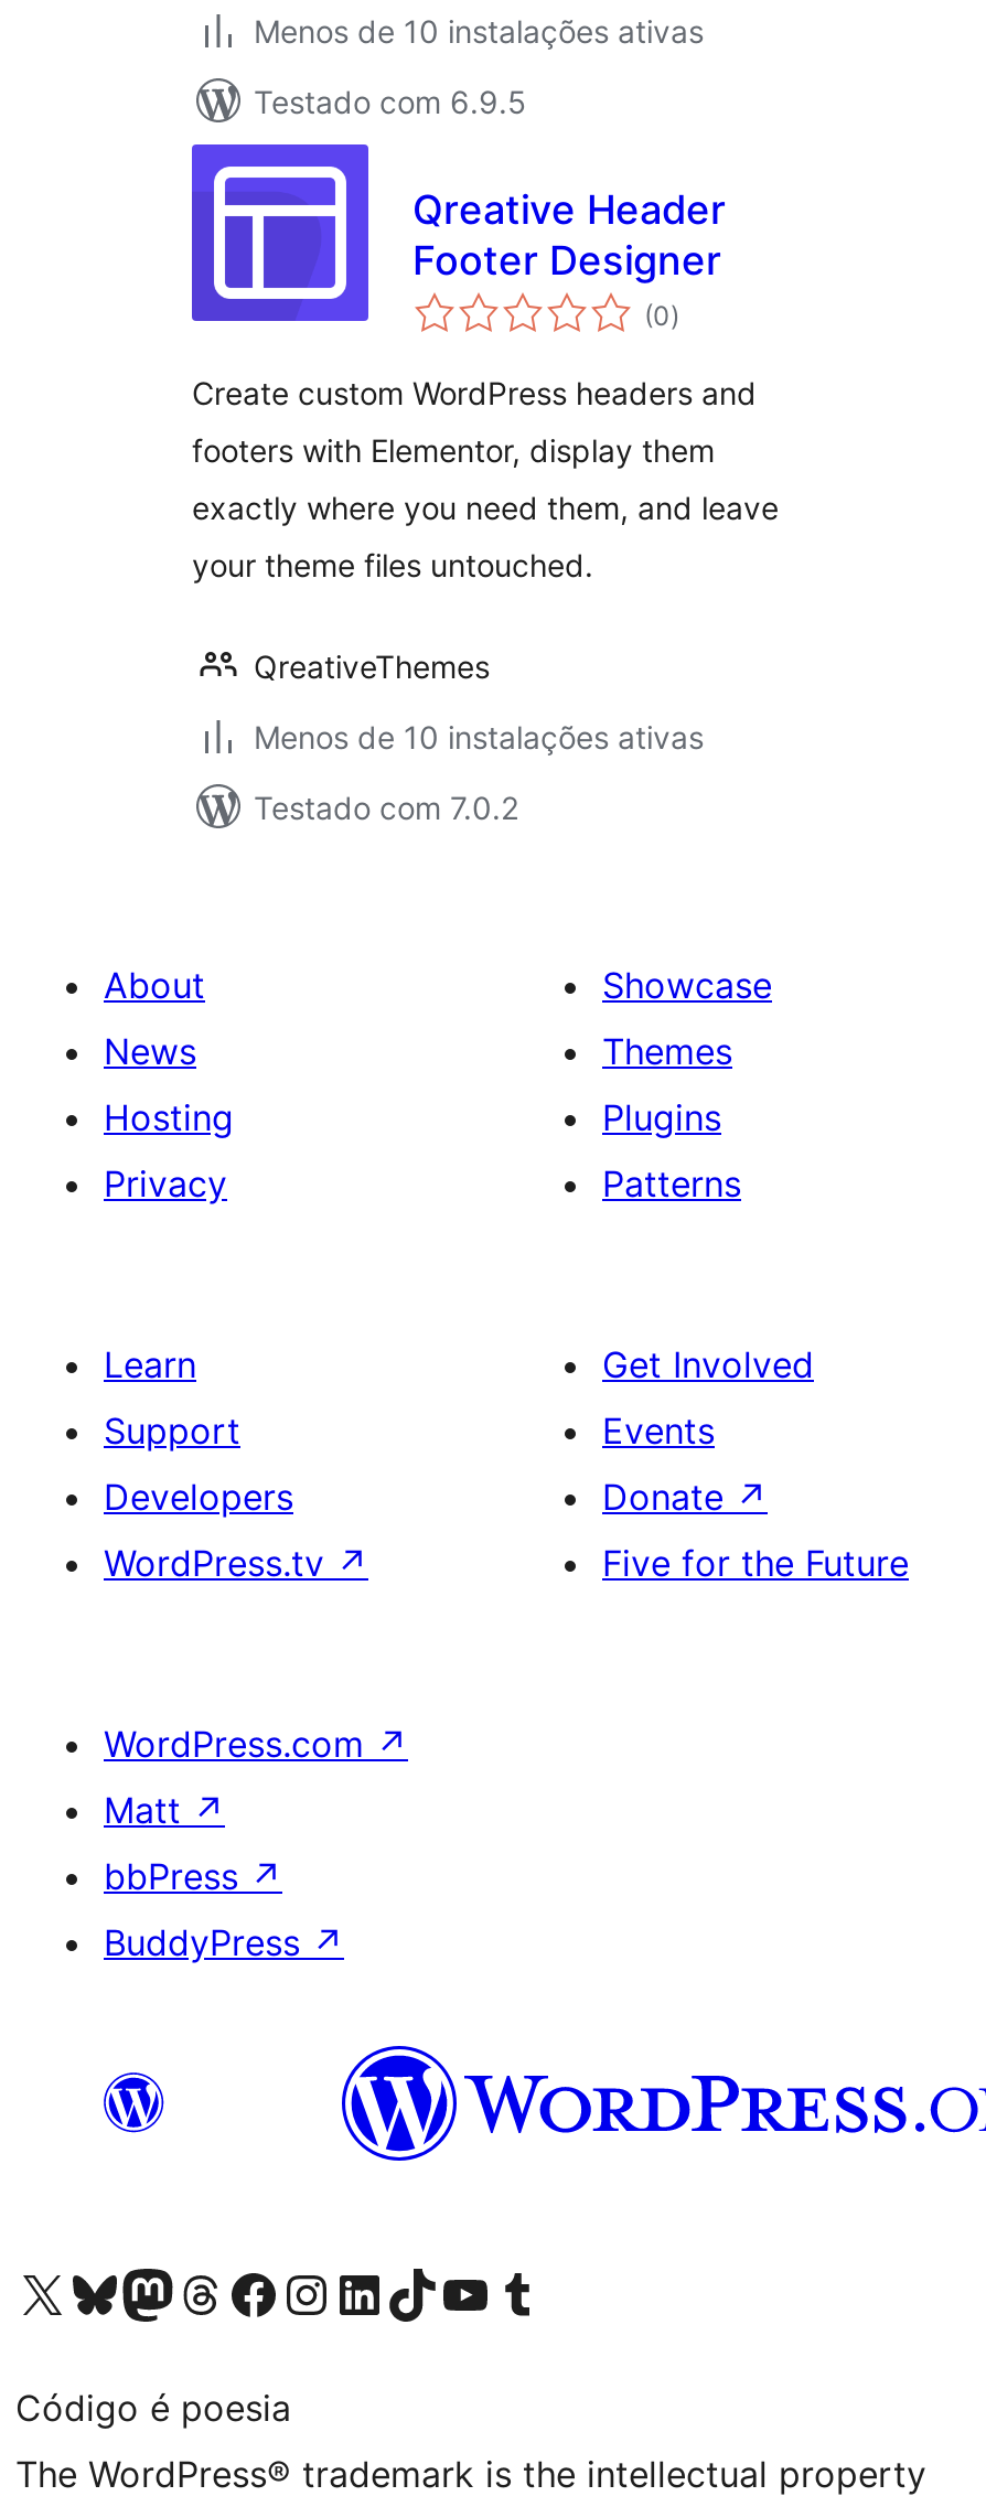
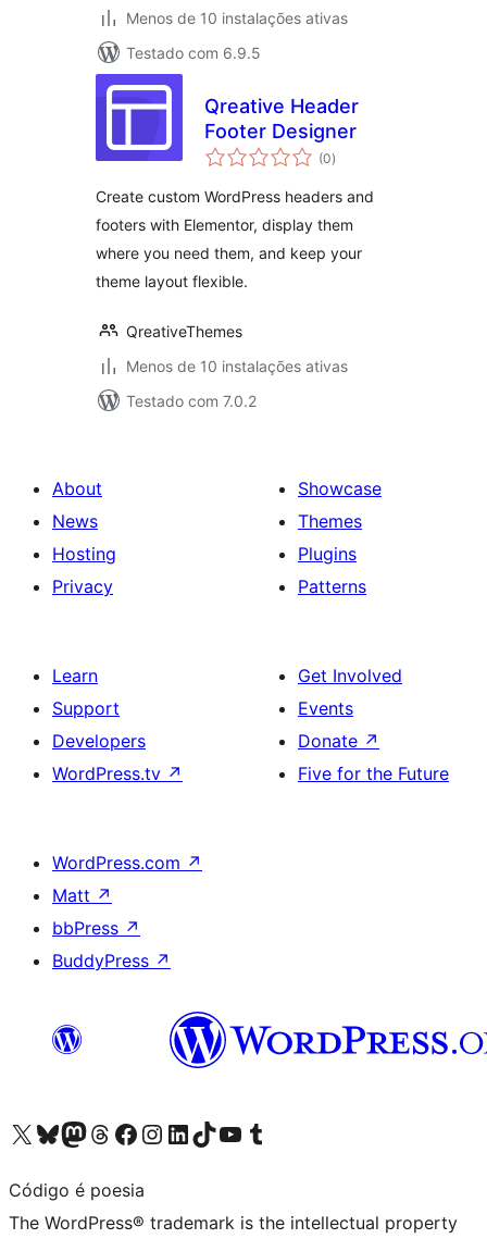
- exactly where you need them, and leave
+ where you need them, and keep your

- your theme files untouched.
+ theme layout flexible.
